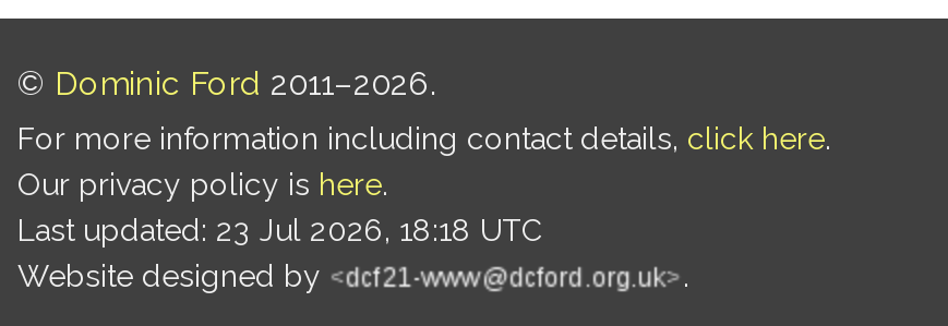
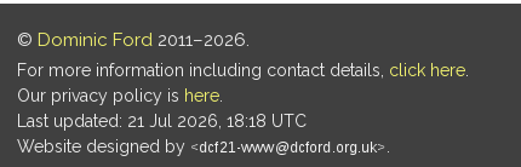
- Last updated: 23 Jul 2026, 18:18 UTC
+ Last updated: 21 Jul 2026, 18:18 UTC
